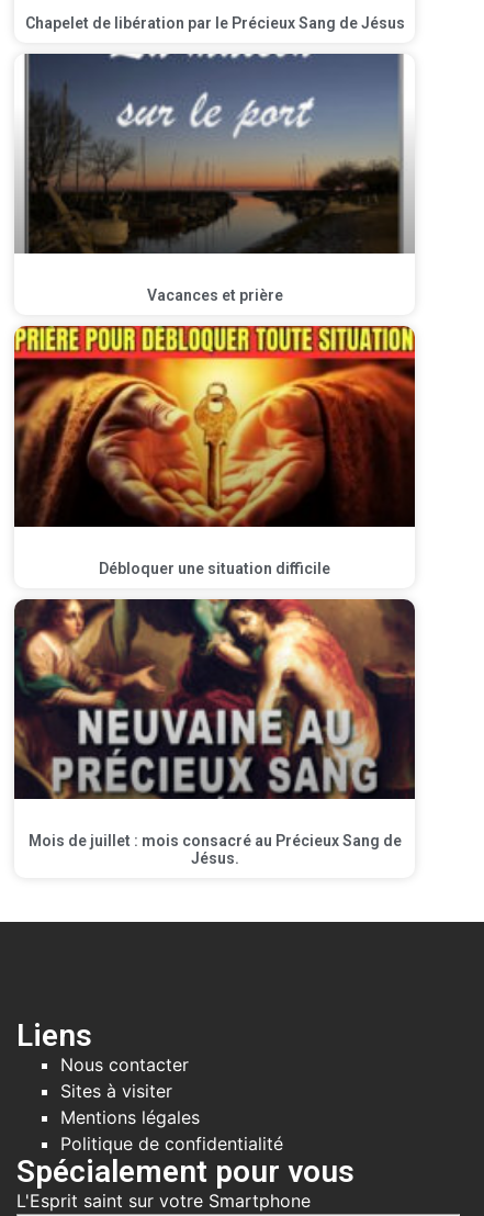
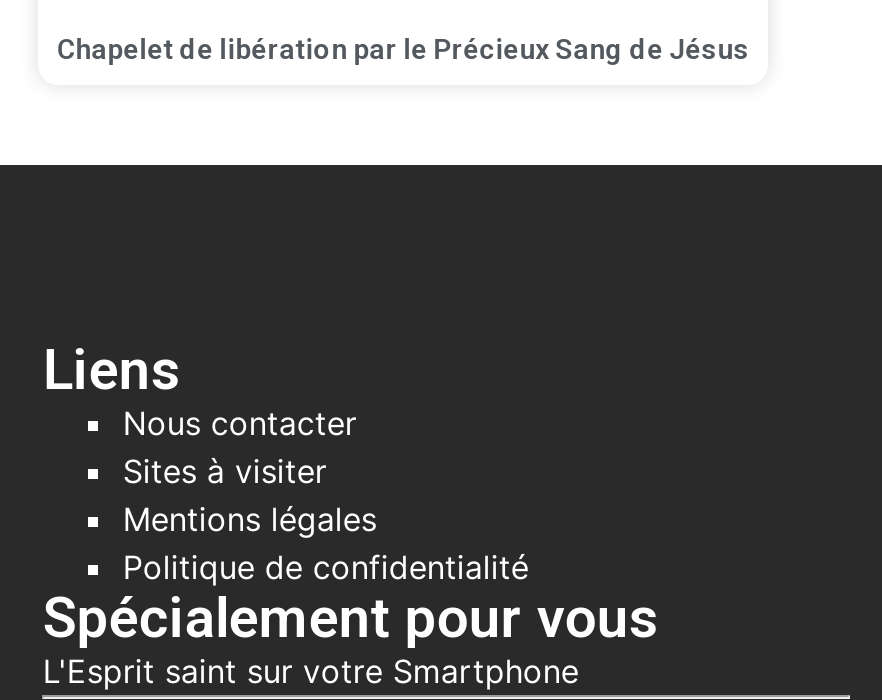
- [image]
- Vacances et prière

- [image]
- Débloquer une situation difficile

- [image]
- Mois de juillet : mois consacré au Précieux Sang de
- Jésus.
